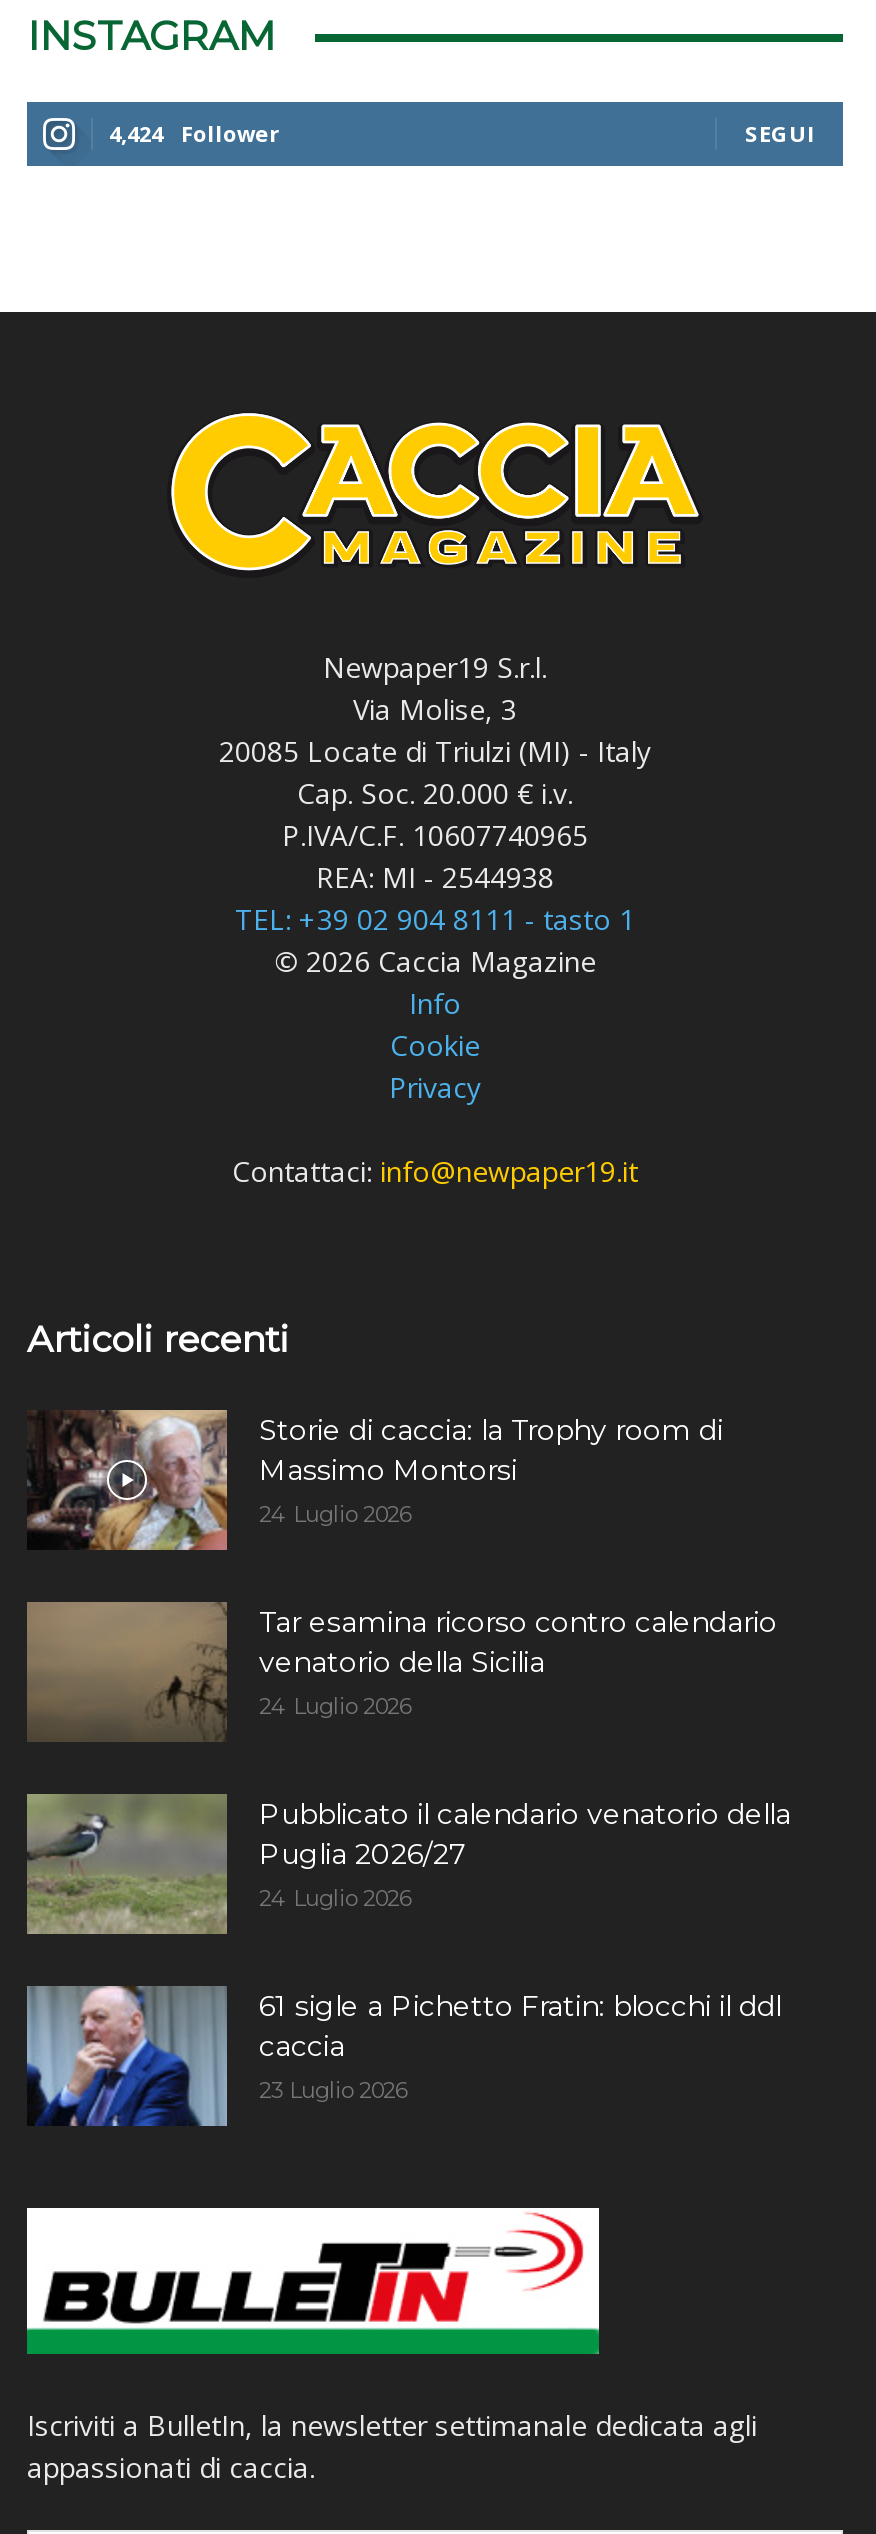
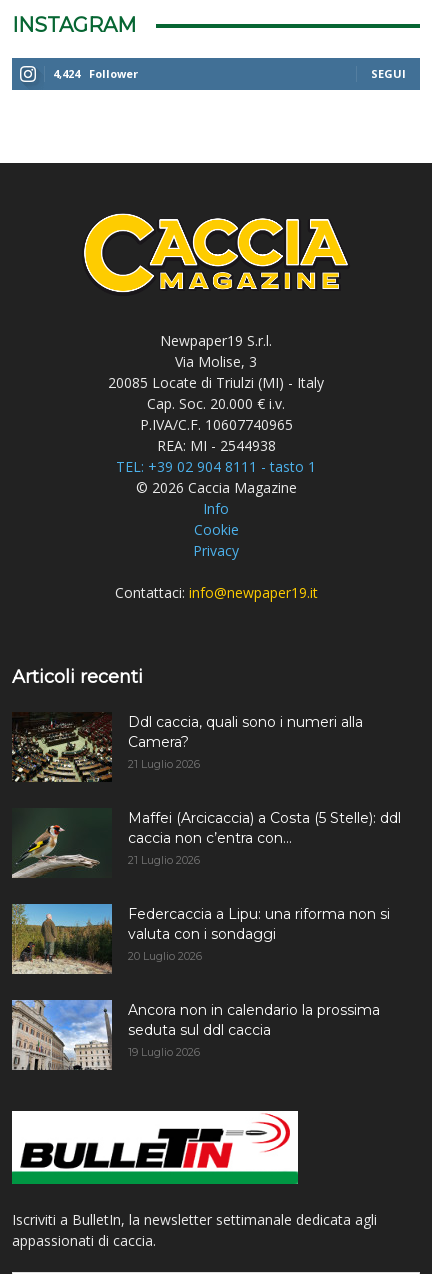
- [image]
- Storie di caccia: la Trophy room di
- Massimo Montorsi
- 24 Luglio 2026
+ [image]
+ Ddl caccia, quali sono i numeri alla
+ Camera?
+ 21 Luglio 2026

- [image]
- Tar esamina ricorso contro calendario
- venatorio della Sicilia
- 24 Luglio 2026
+ [image]
+ Maffei (Arcicaccia) a Costa (5 Stelle): ddl
+ caccia non c’entra con...
+ 21 Luglio 2026

- [image]
- Pubblicato il calendario venatorio della
- Puglia 2026/27
- 24 Luglio 2026
+ [image]
+ Federcaccia a Lipu: una riforma non si
+ valuta con i sondaggi
+ 20 Luglio 2026

- [image]
- 61 sigle a Pichetto Fratin: blocchi il ddl
- caccia
- 23 Luglio 2026
+ [image]
+ Ancora non in calendario la prossima
+ seduta sul ddl caccia
+ 19 Luglio 2026
